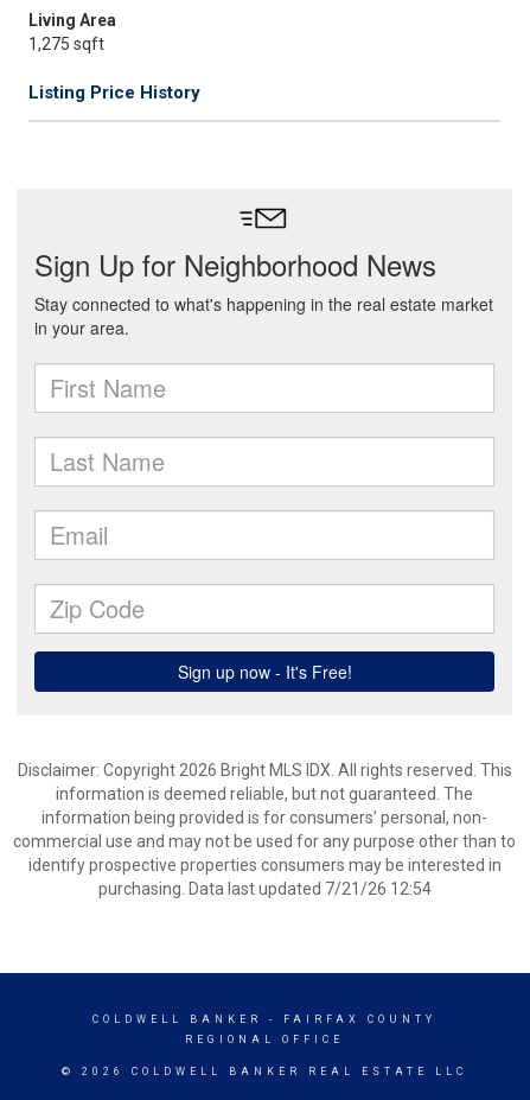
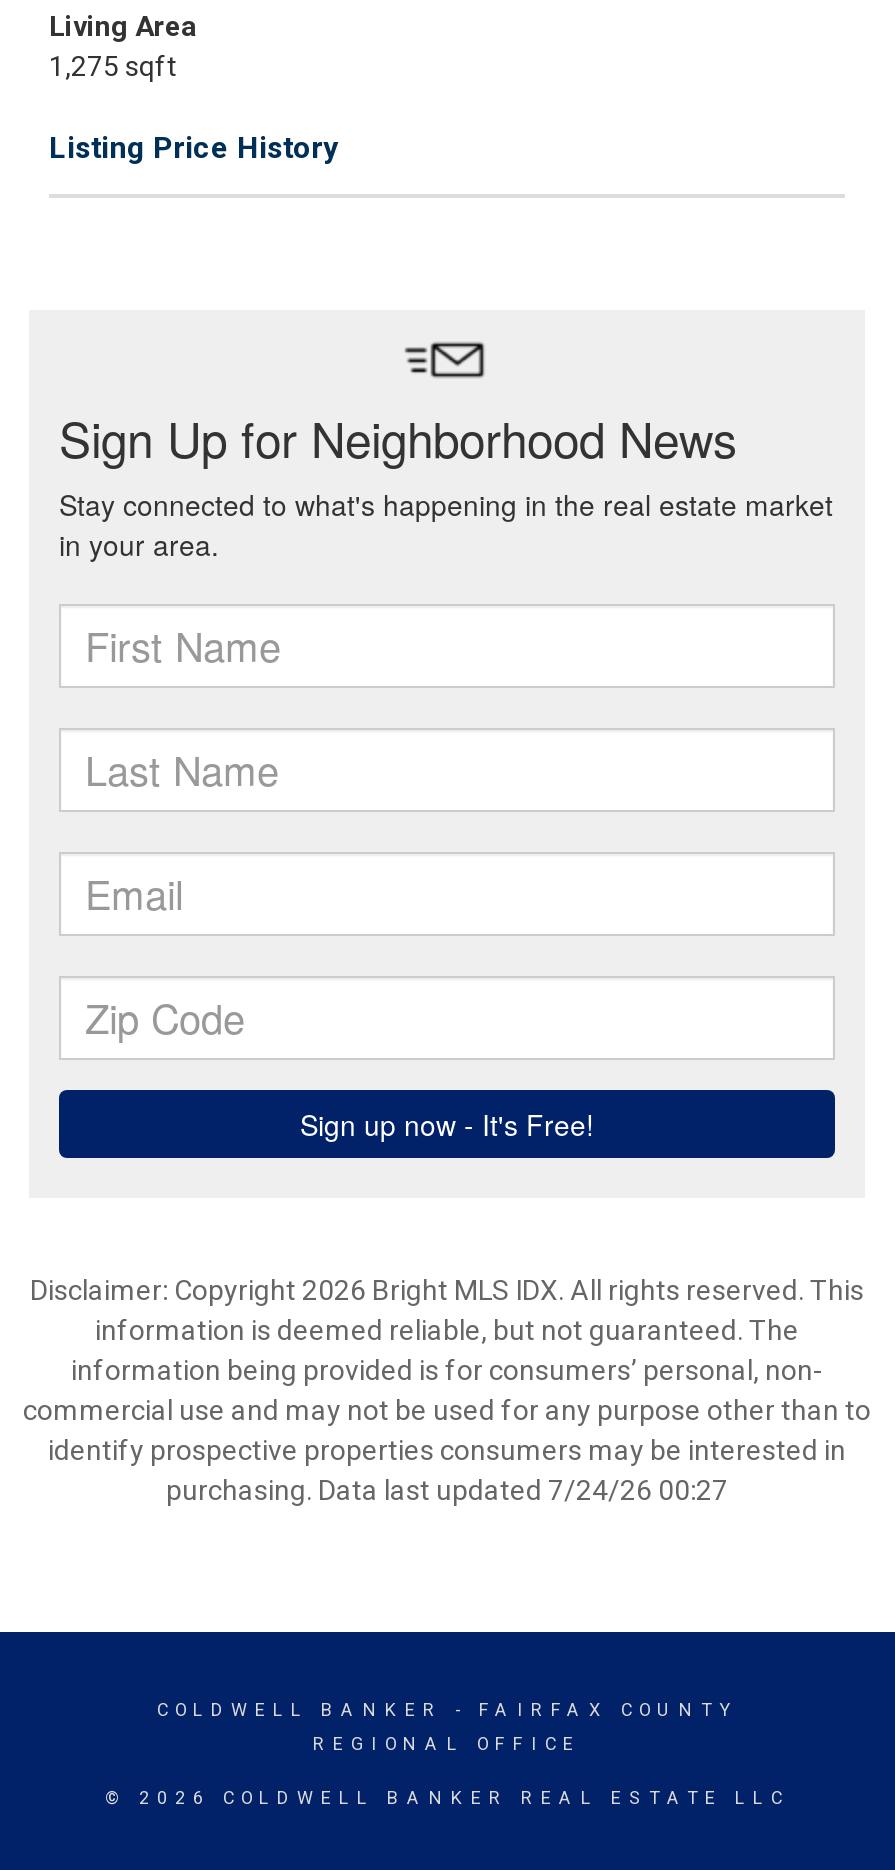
- purchasing. Data last updated 7/21/26 12:54
+ purchasing. Data last updated 7/24/26 00:27
